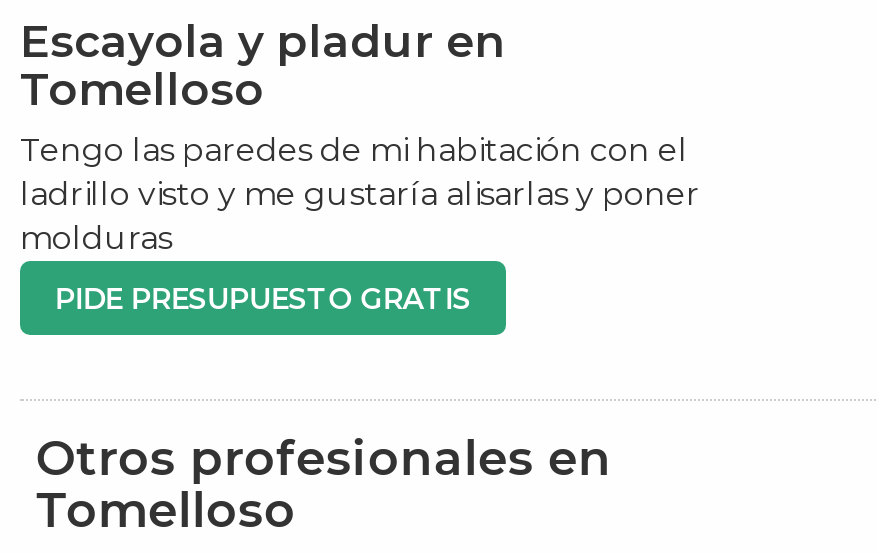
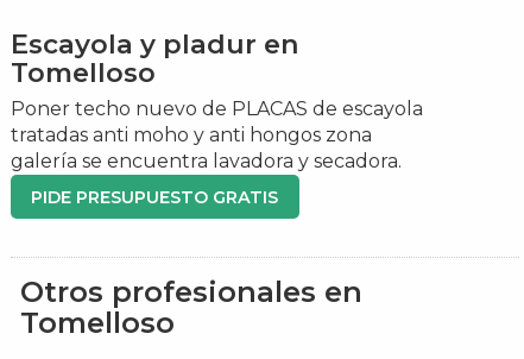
- Tengo las paredes de mi habitación con el
- ladrillo visto y me gustaría alisarlas y poner
- molduras
+ Poner techo nuevo de PLACAS de escayola
+ tratadas anti moho y anti hongos zona
+ galería se encuentra lavadora y secadora.
